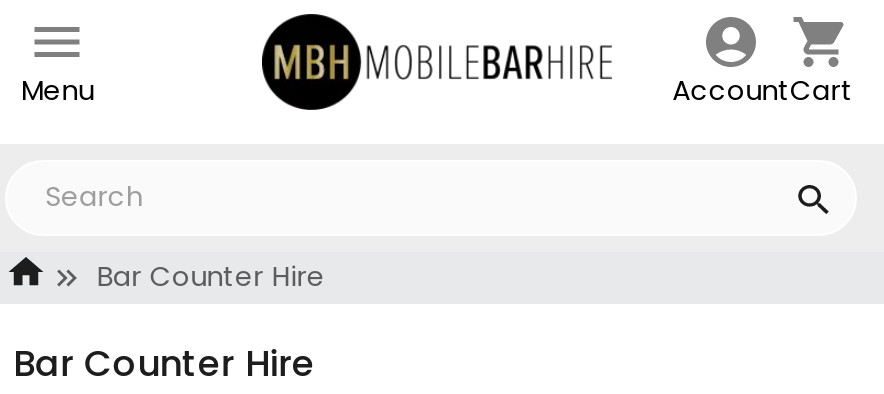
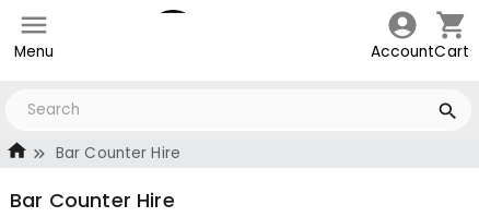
- [image]
